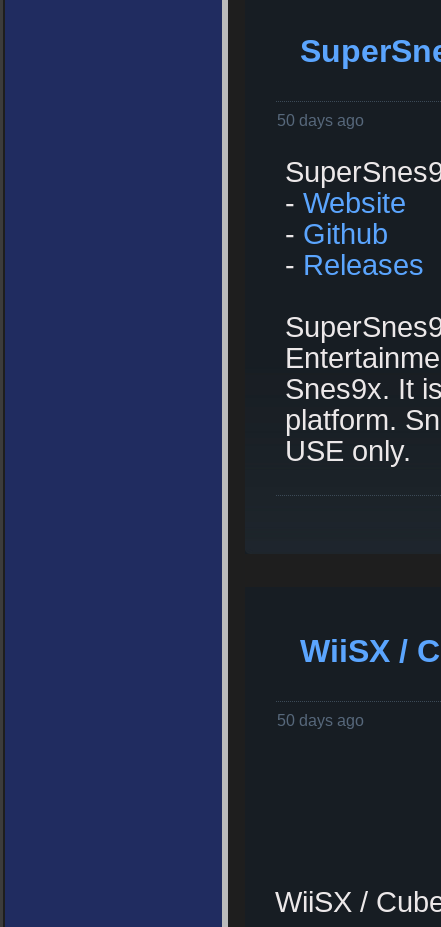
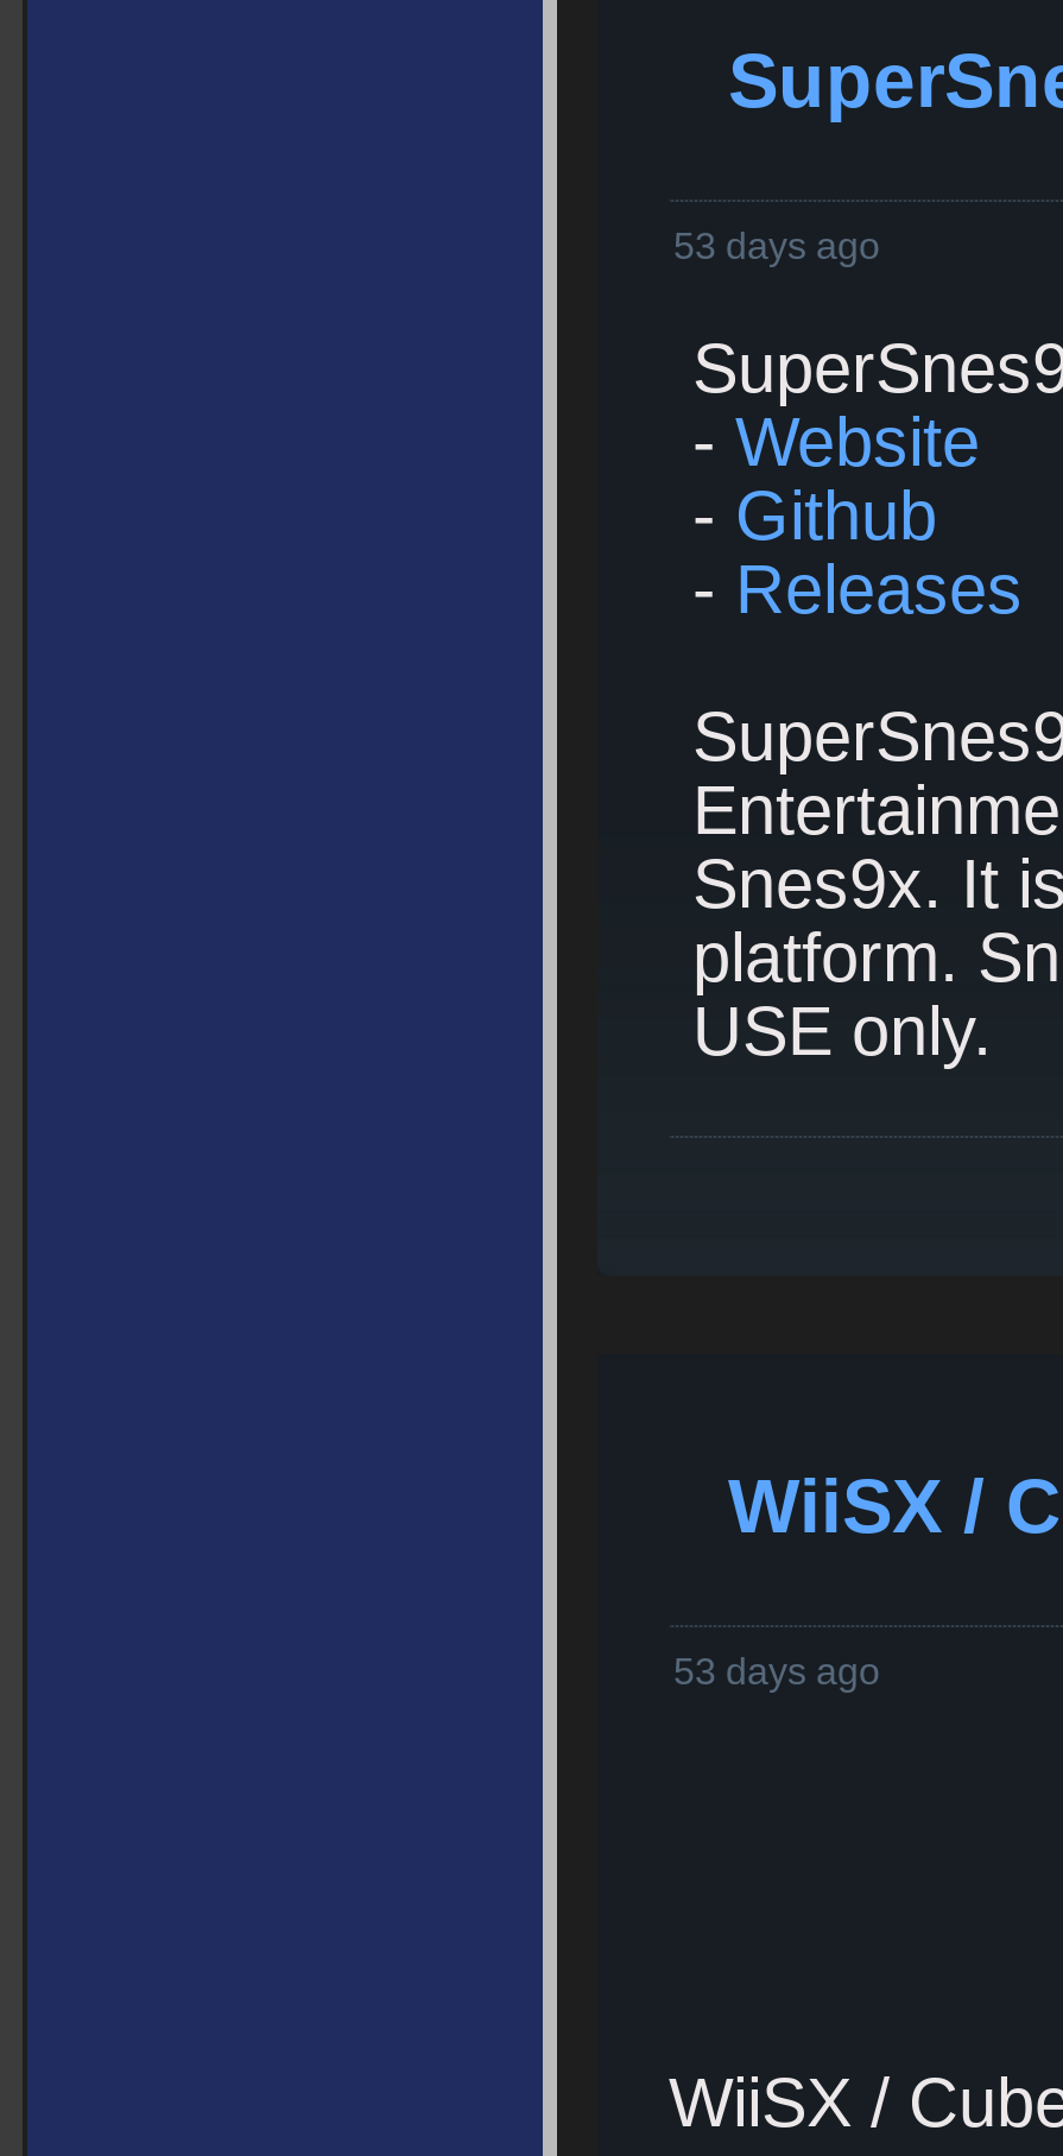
- 50 days ago
+ 53 days ago

- 50 days ago
+ 53 days ago
